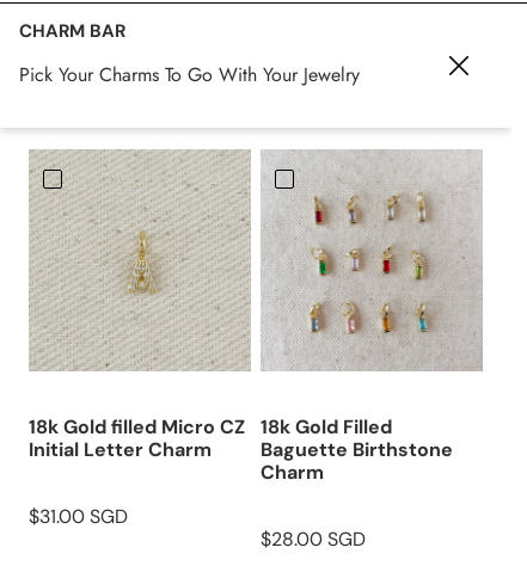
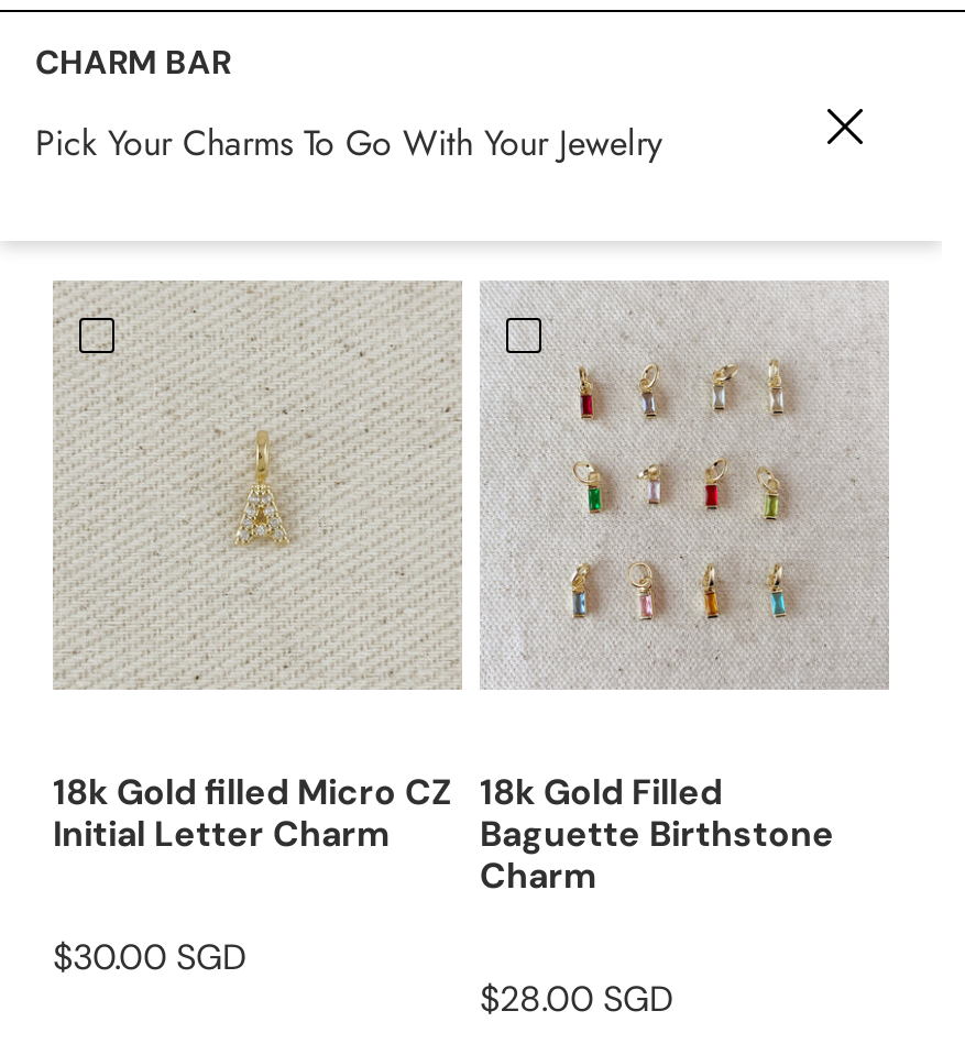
- $31.00 SGD
+ $30.00 SGD
